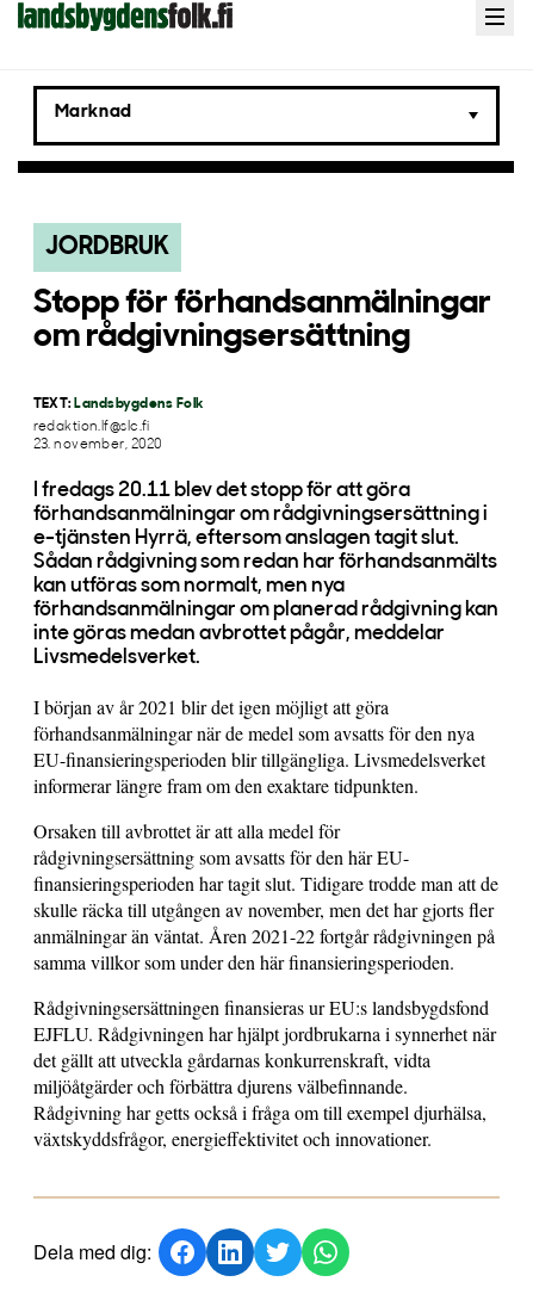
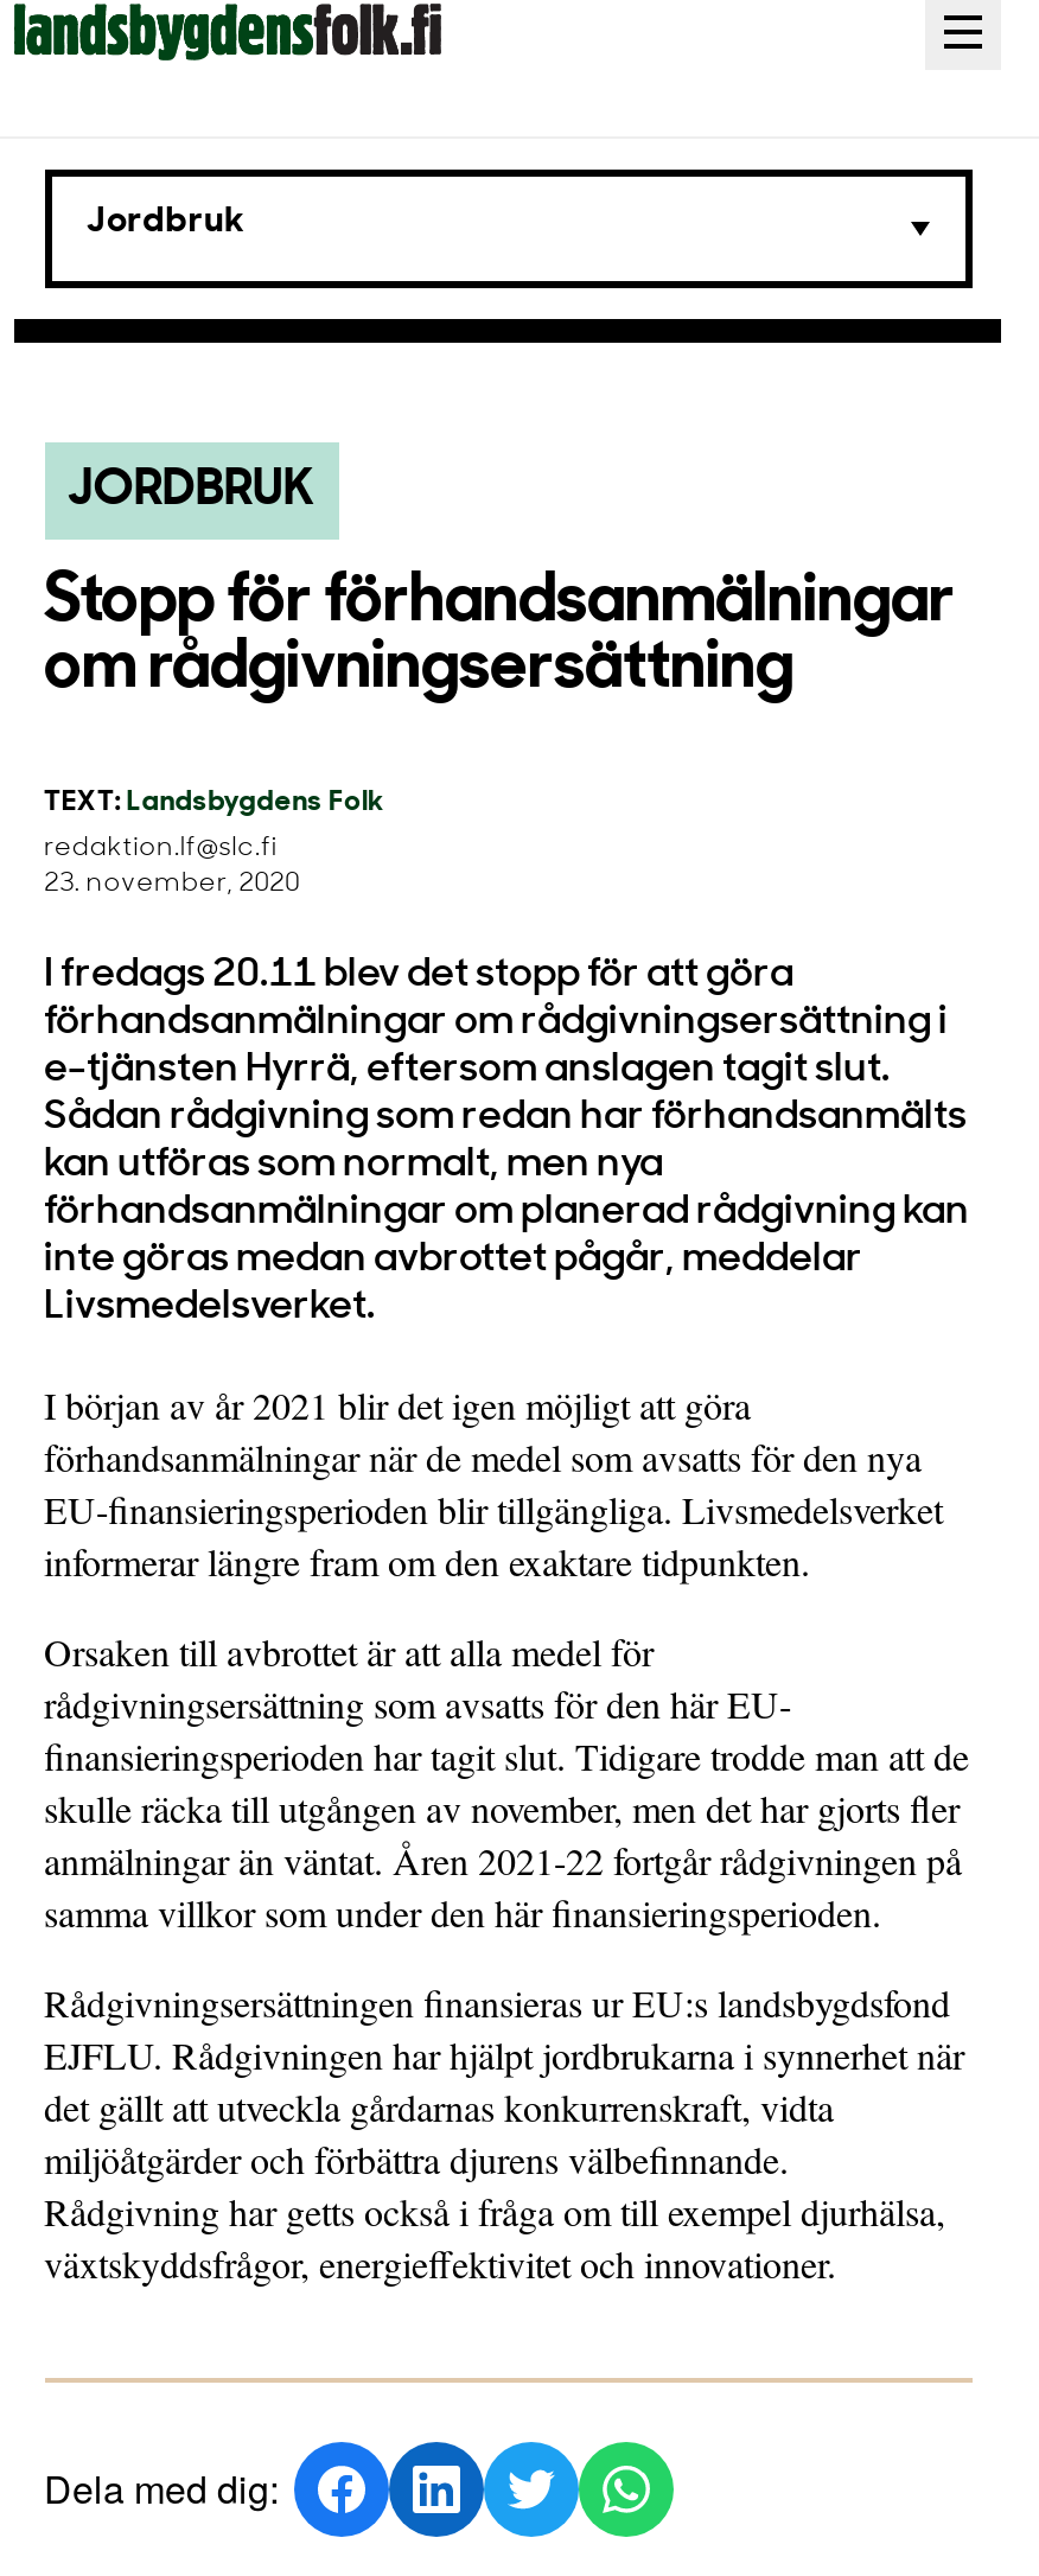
- Marknad
+ Jordbruk
